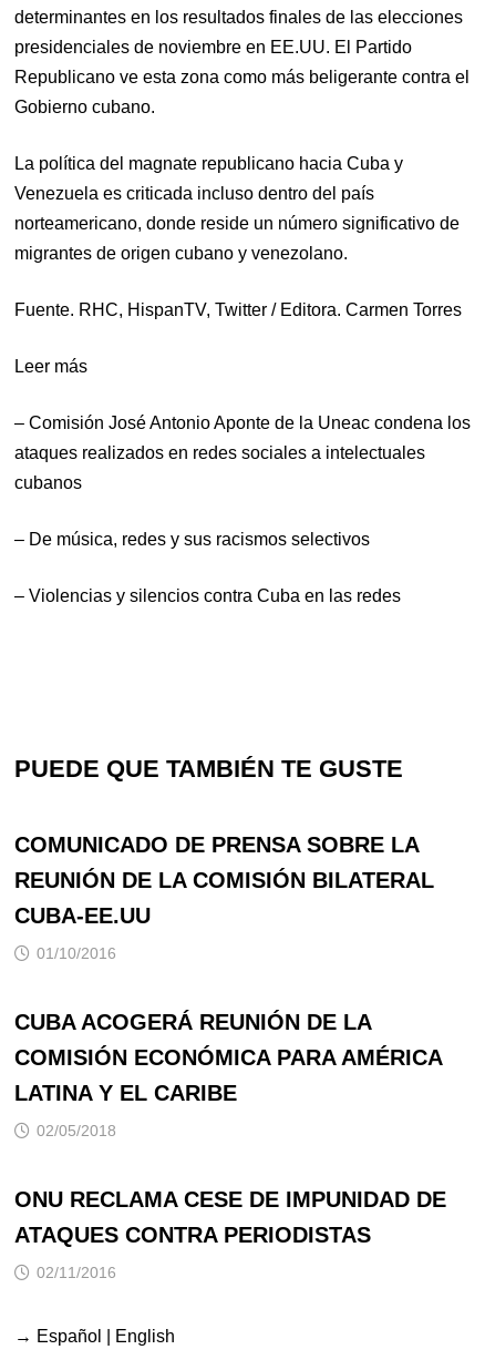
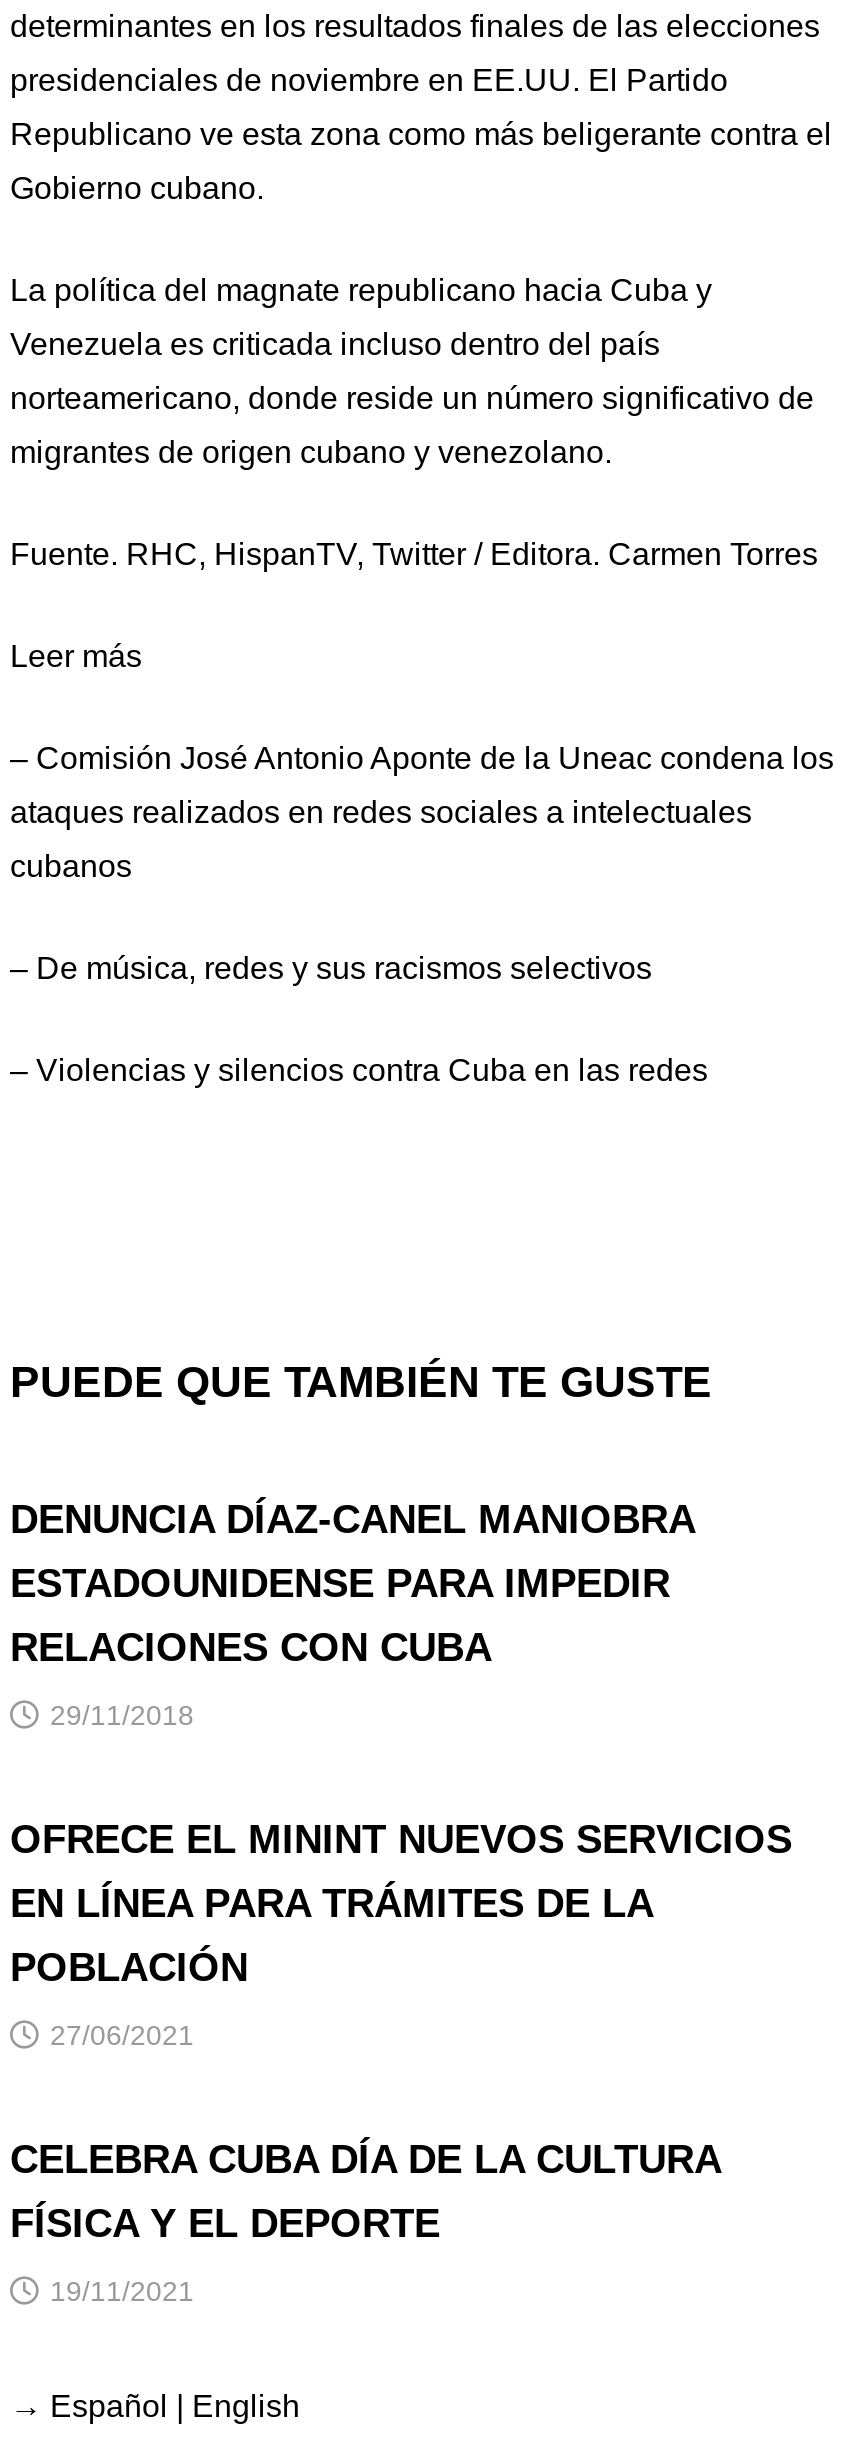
- COMUNICADO DE PRENSA SOBRE LA
+ DENUNCIA DÍAZ-CANEL MANIOBRA

- REUNIÓN DE LA COMISIÓN BILATERAL
+ ESTADOUNIDENSE PARA IMPEDIR

- CUBA-EE.UU
+ RELACIONES CON CUBA

- 01/10/2016
+ 29/11/2018

- CUBA ACOGERÁ REUNIÓN DE LA
+ OFRECE EL MININT NUEVOS SERVICIOS

- COMISIÓN ECONÓMICA PARA AMÉRICA
+ EN LÍNEA PARA TRÁMITES DE LA

- LATINA Y EL CARIBE
+ POBLACIÓN

- 02/05/2018
+ 27/06/2021

- ONU RECLAMA CESE DE IMPUNIDAD DE
+ CELEBRA CUBA DÍA DE LA CULTURA

- ATAQUES CONTRA PERIODISTAS
+ FÍSICA Y EL DEPORTE

- 02/11/2016
+ 19/11/2021
